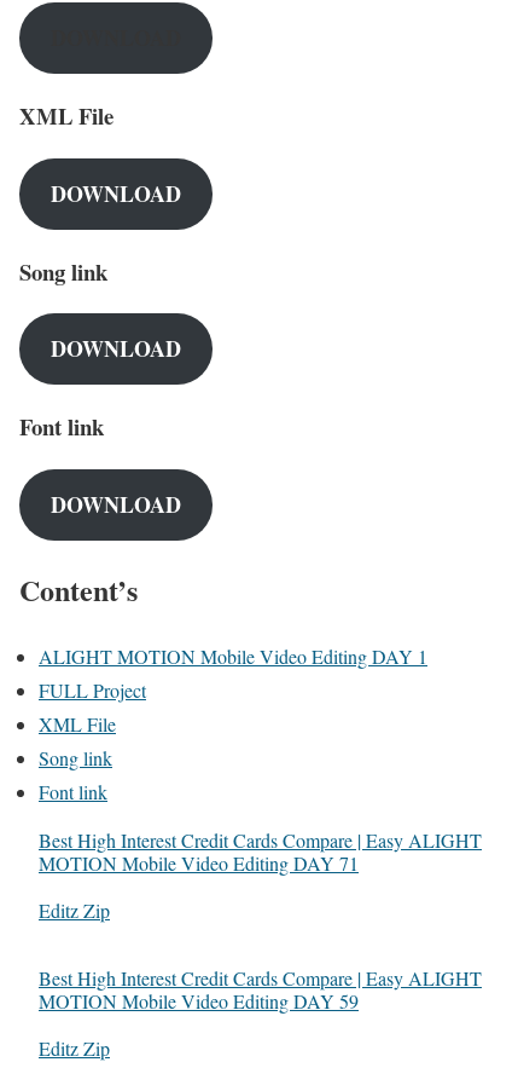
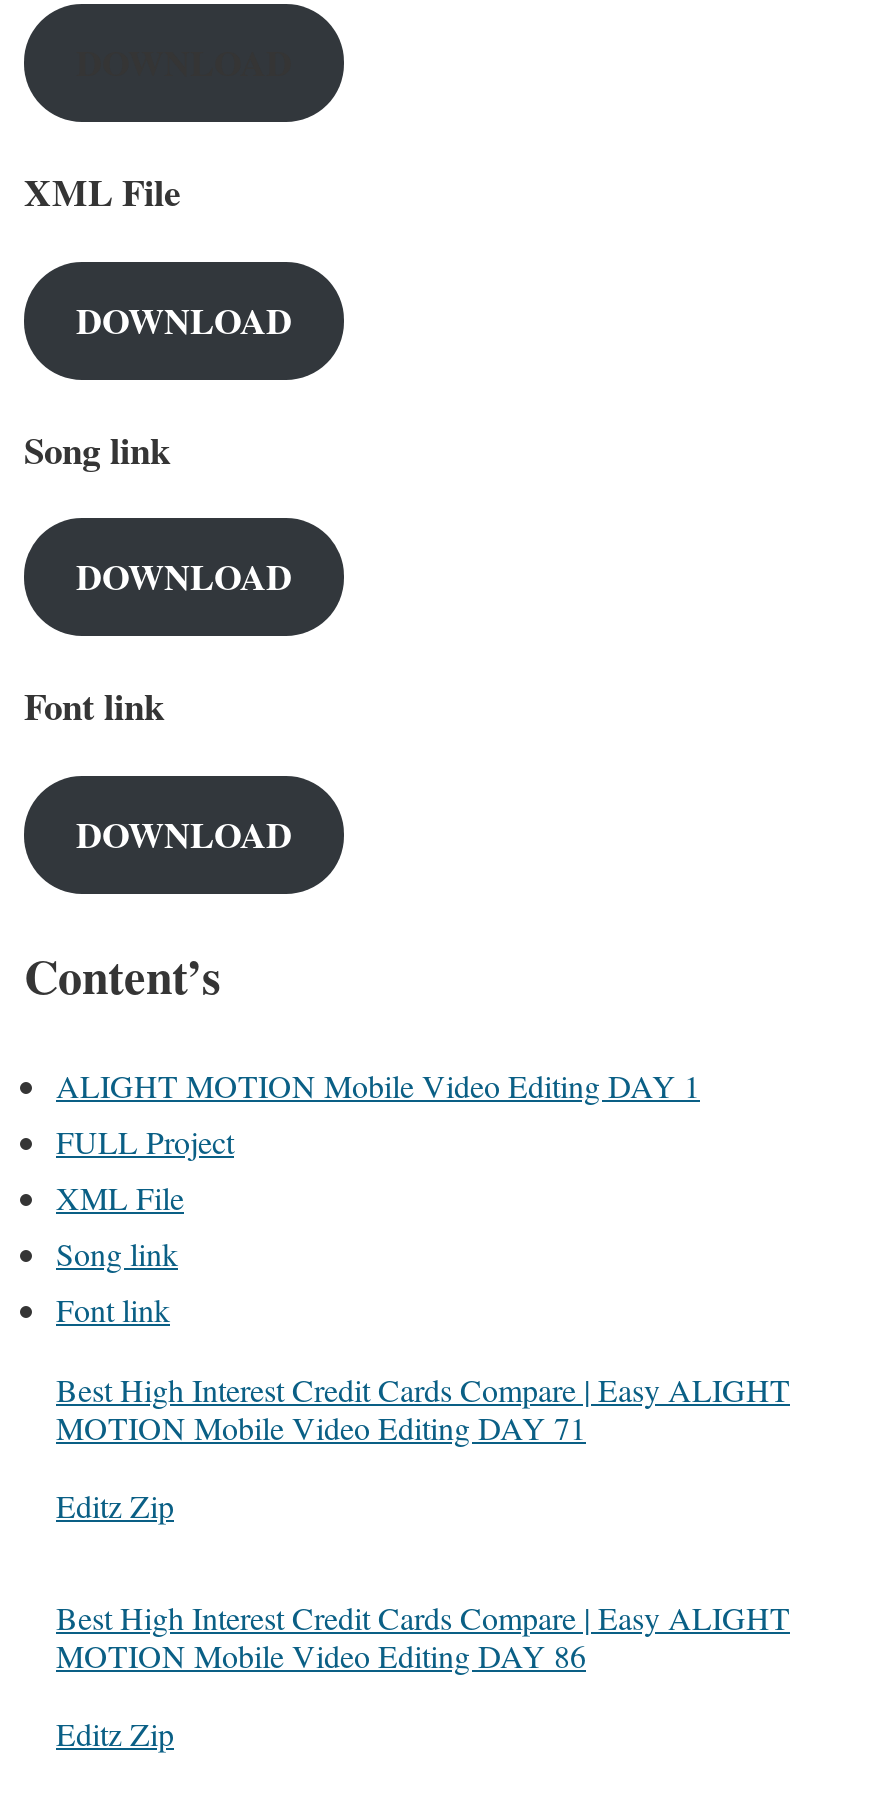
- MOTION Mobile Video Editing DAY 59
+ MOTION Mobile Video Editing DAY 86
